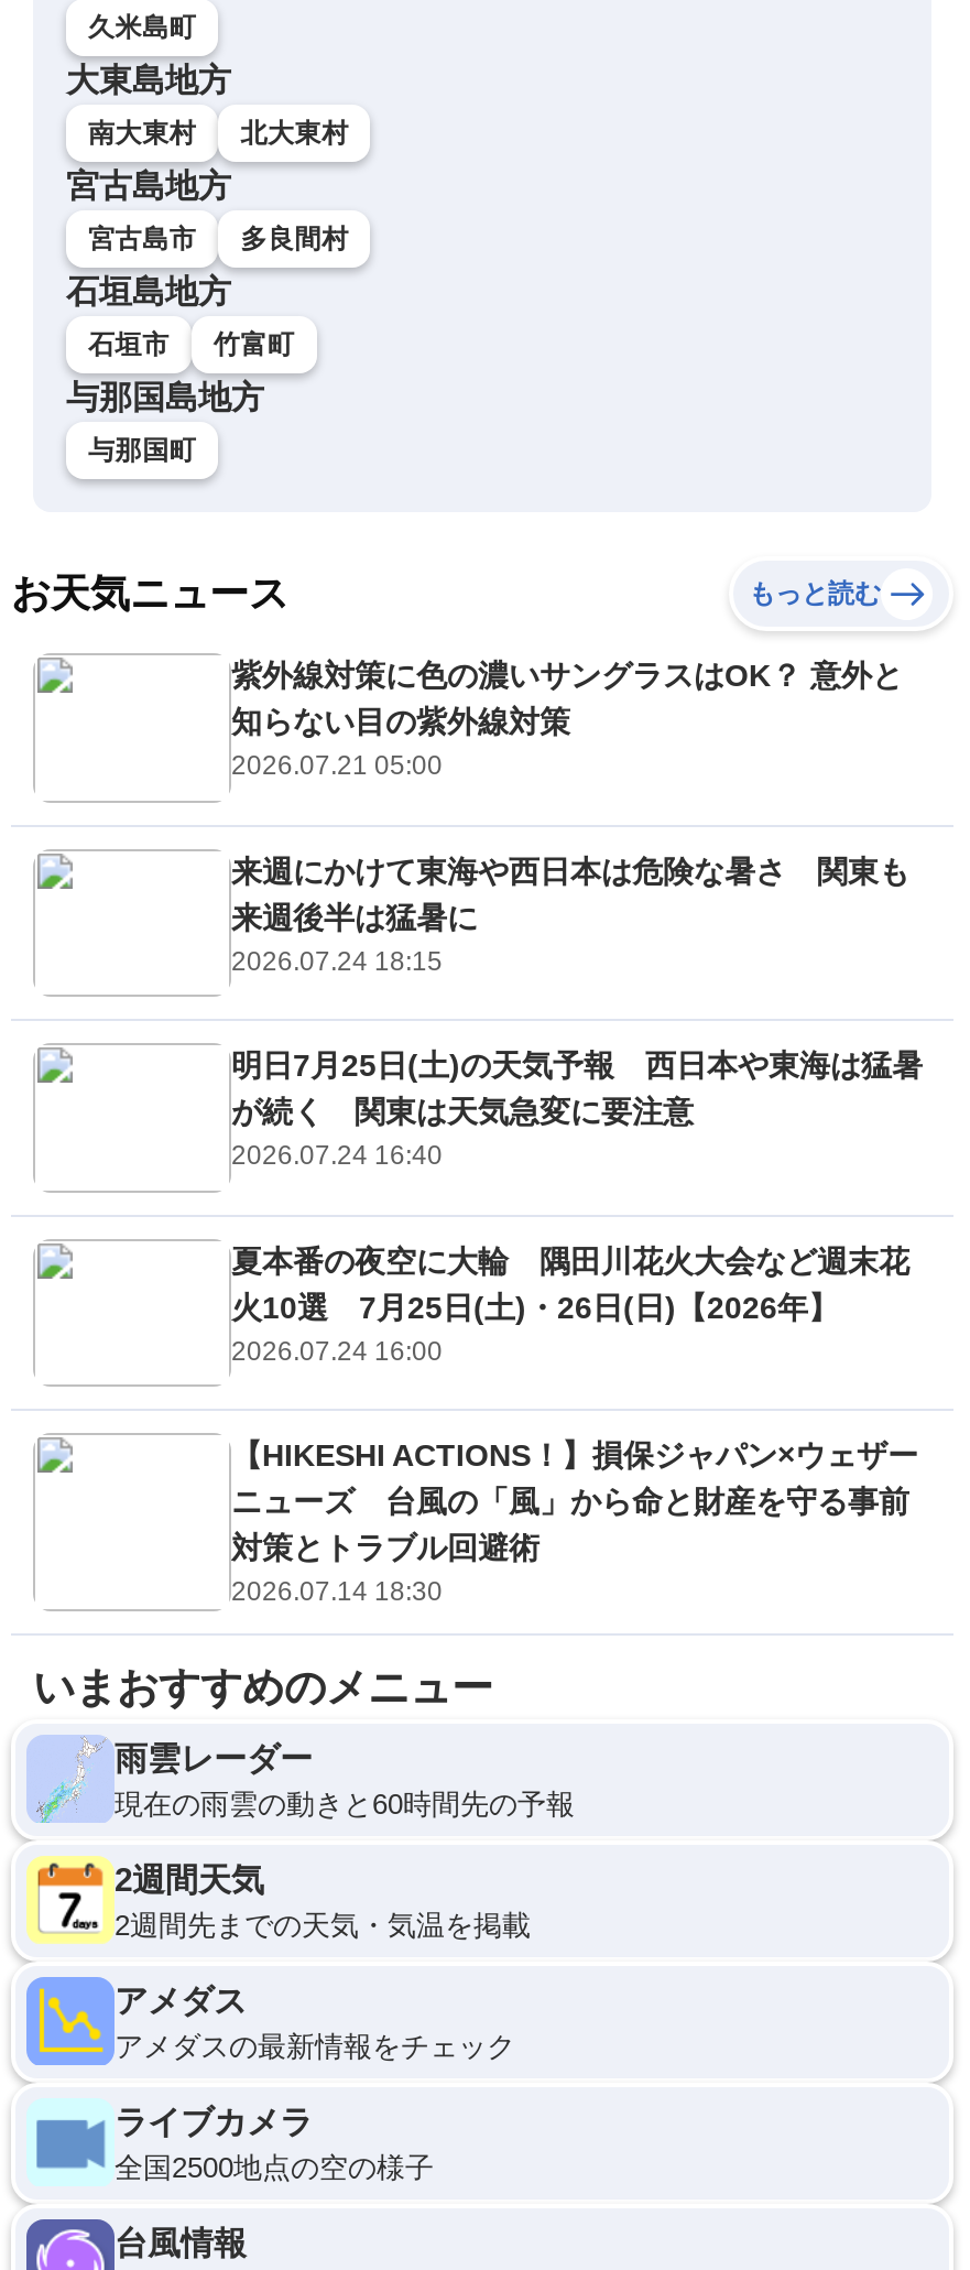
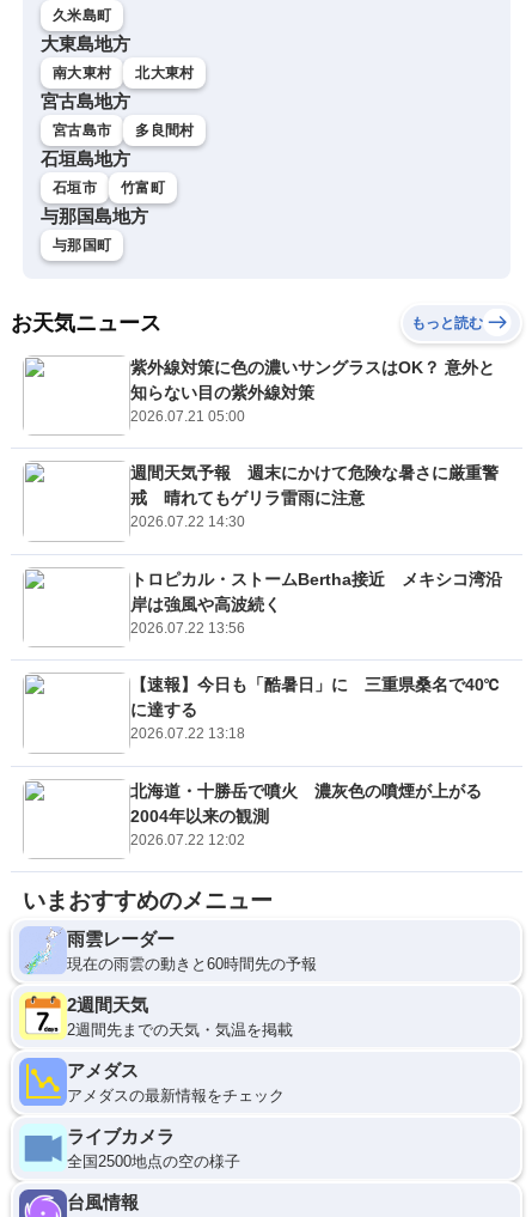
- 来週にかけて東海や西日本は危険な暑さ 関東も
- 来週後半は猛暑に
- 2026.07.24 18:15
+ 週間天気予報 週末にかけて危険な暑さに厳重警
+ 戒 晴れてもゲリラ雷雨に注意
+ 2026.07.22 14:30

- 明日7月25日(土)の天気予報 西日本や東海は猛暑
- が続く 関東は天気急変に要注意
- 2026.07.24 16:40
+ トロピカル・ストームBertha接近 メキシコ湾沿
+ 岸は強風や高波続く
+ 2026.07.22 13:56

- 夏本番の夜空に大輪 隅田川花火大会など週末花
- 火10選 7月25日(土)・26日(日)【2026年】
- 2026.07.24 16:00
+ 【速報】今日も「酷暑日」に 三重県桑名で40℃
+ に達する
+ 2026.07.22 13:18

- 【HIKESHI ACTIONS！】損保ジャパン×ウェザー
- ニューズ 台風の「風」から命と財産を守る事前
- 対策とトラブル回避術
- 2026.07.14 18:30
+ 北海道・十勝岳で噴火 濃灰色の噴煙が上がる
+ 2004年以来の観測
+ 2026.07.22 12:02
